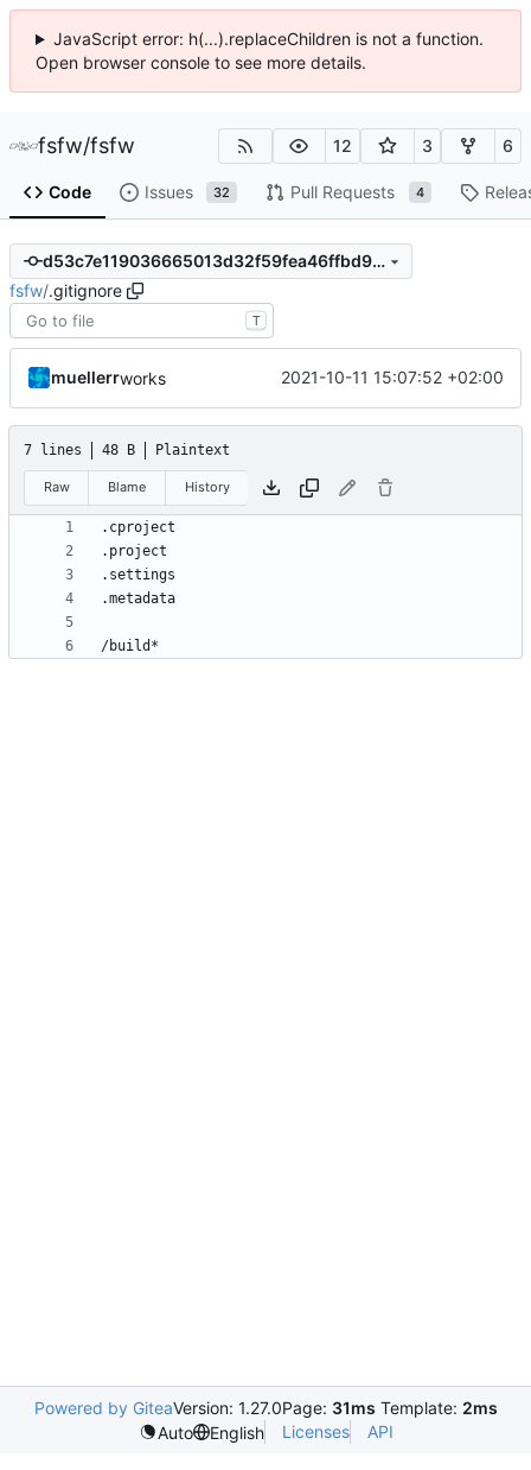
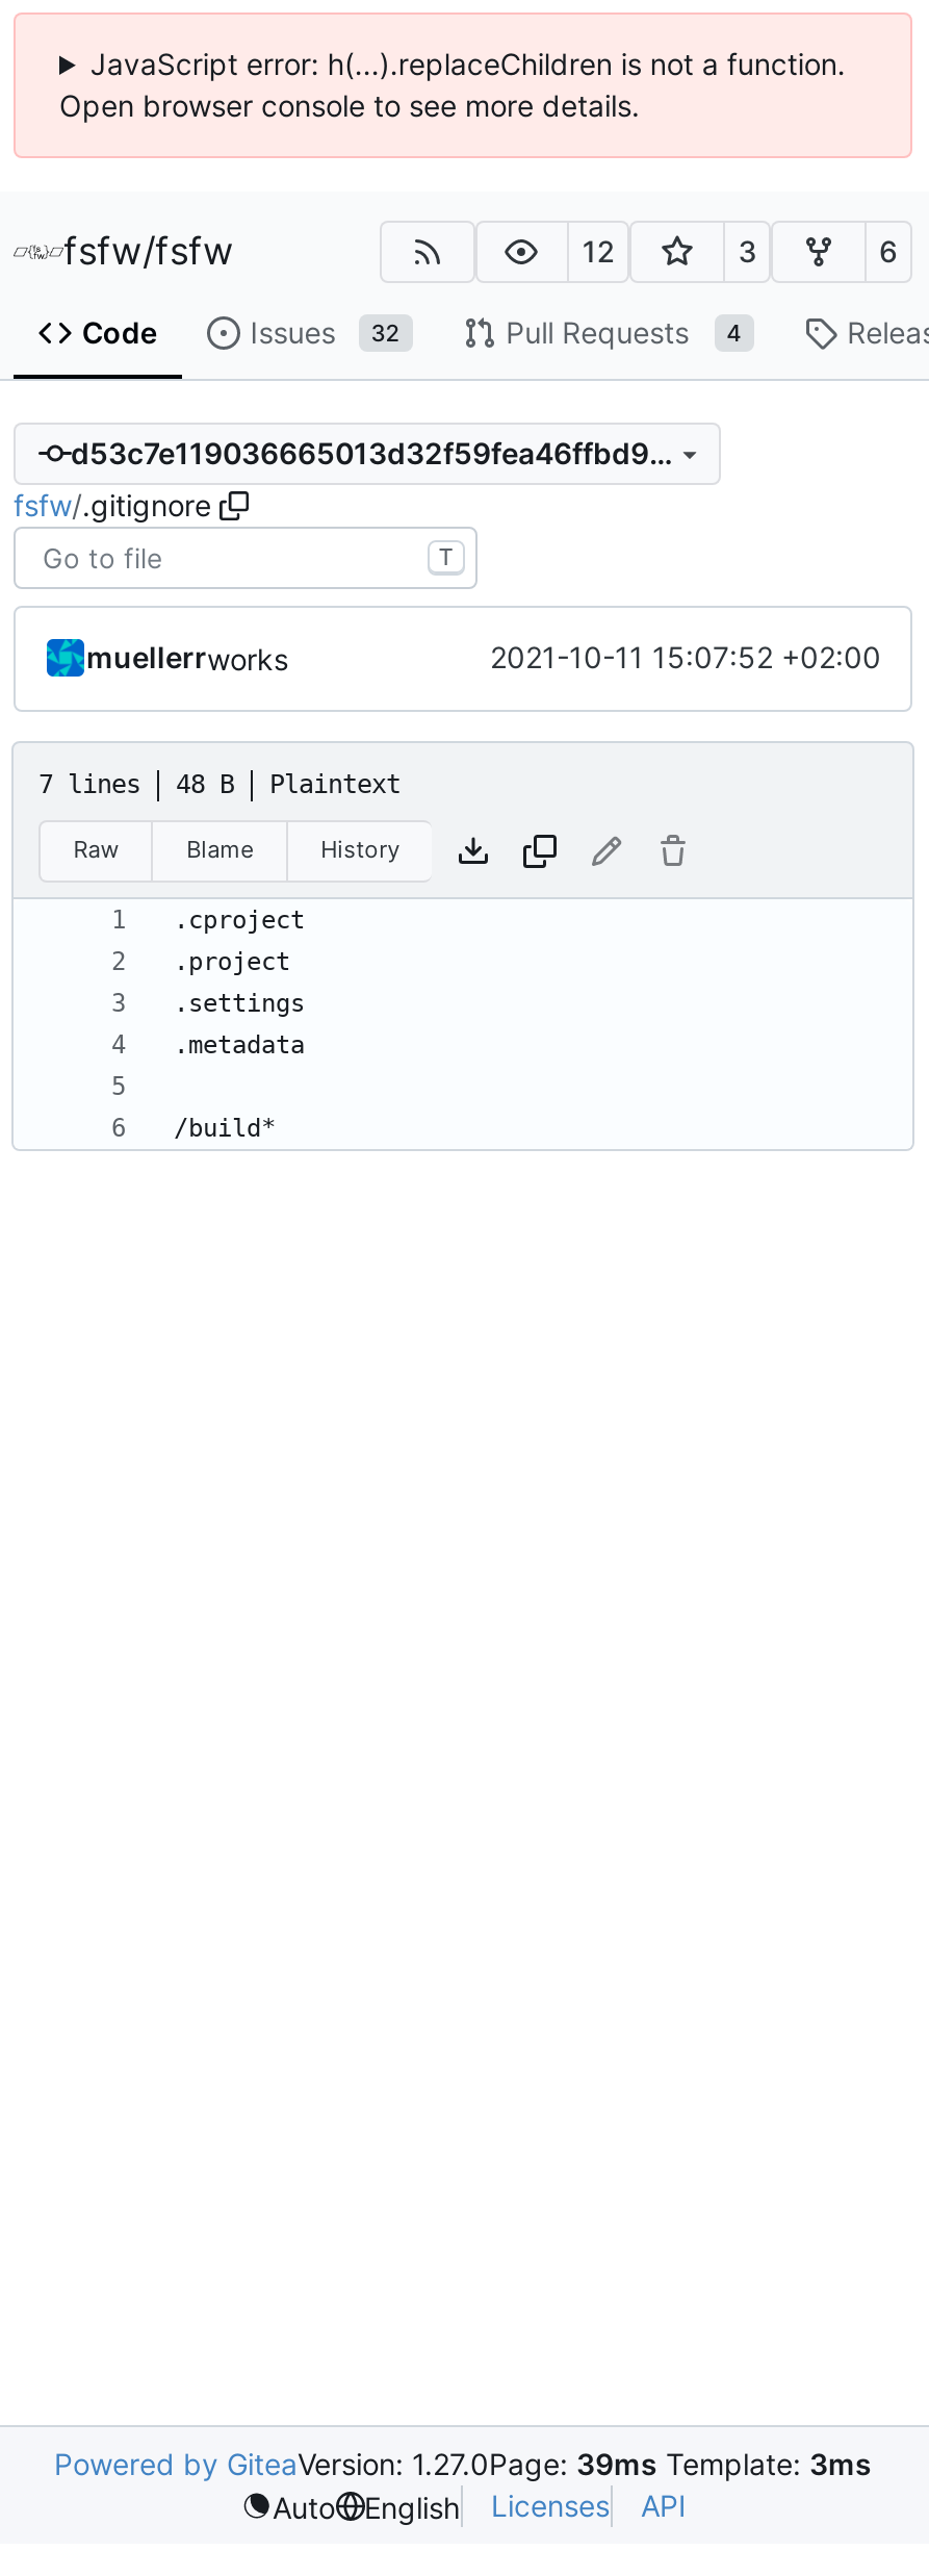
- Powered by GiteaVersion: 1.27.0Page: 31ms Template: 2ms
+ Powered by GiteaVersion: 1.27.0Page: 39ms Template: 3ms
